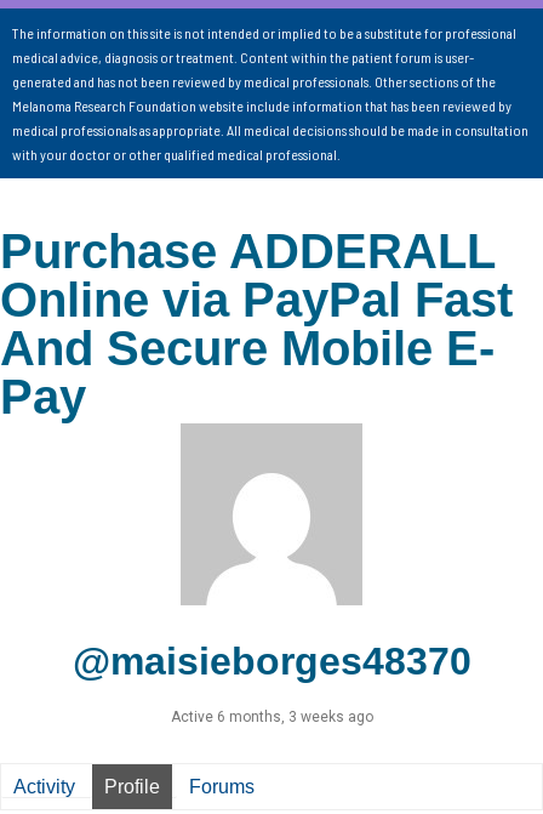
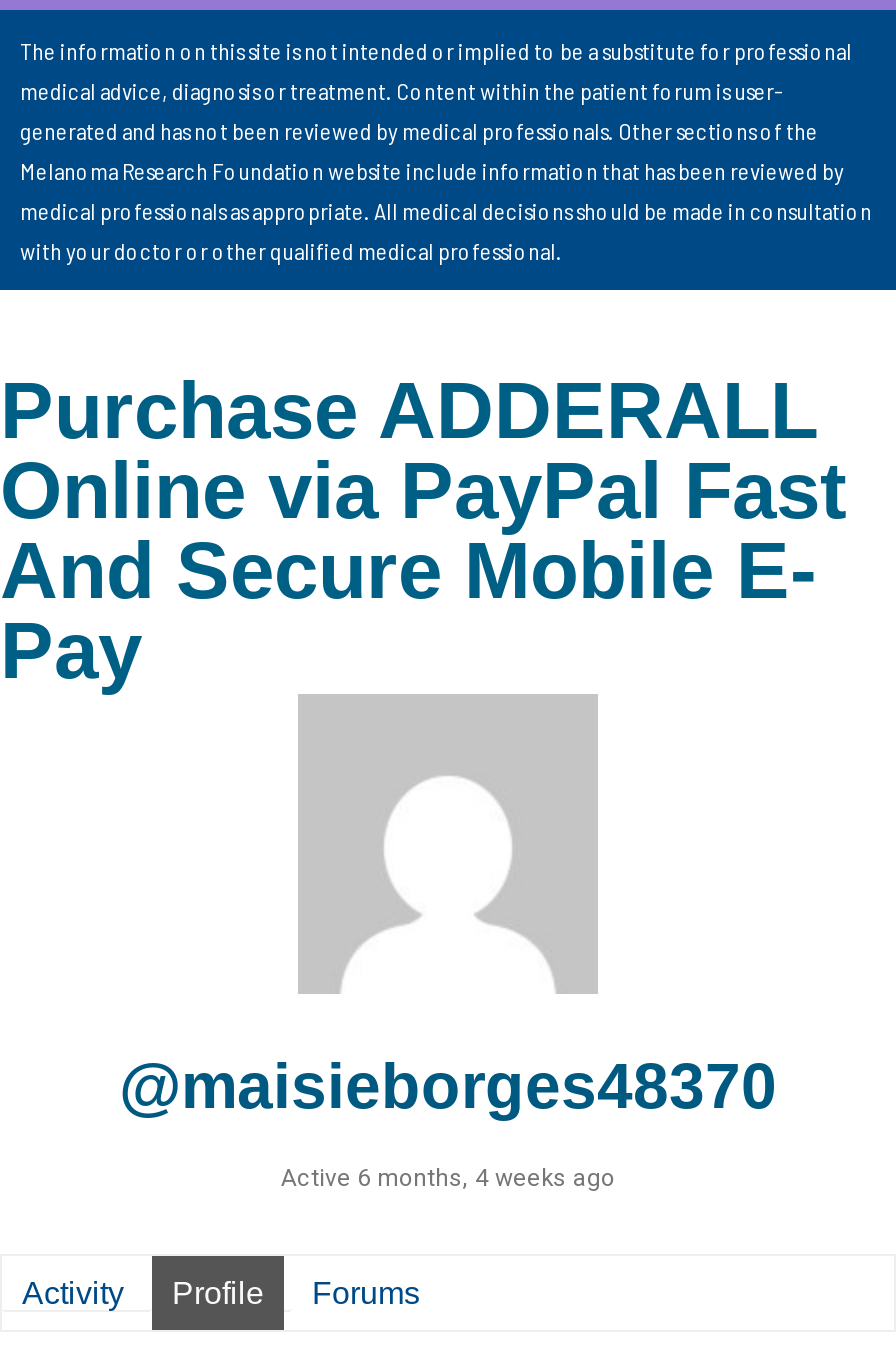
- Active 6 months, 3 weeks ago
+ Active 6 months, 4 weeks ago
